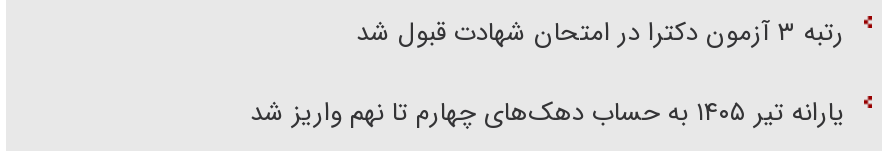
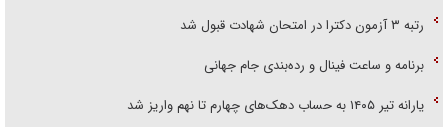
+ برنامه و ساعت فینال و رده‌بندی جام جهانی
